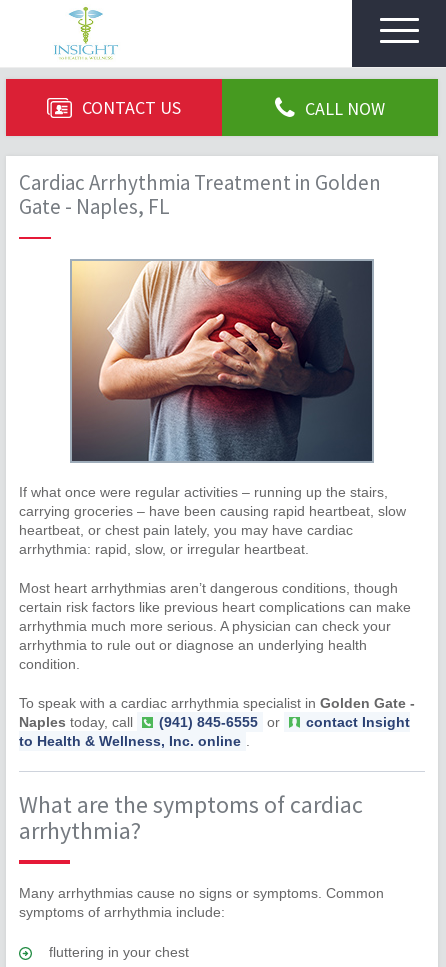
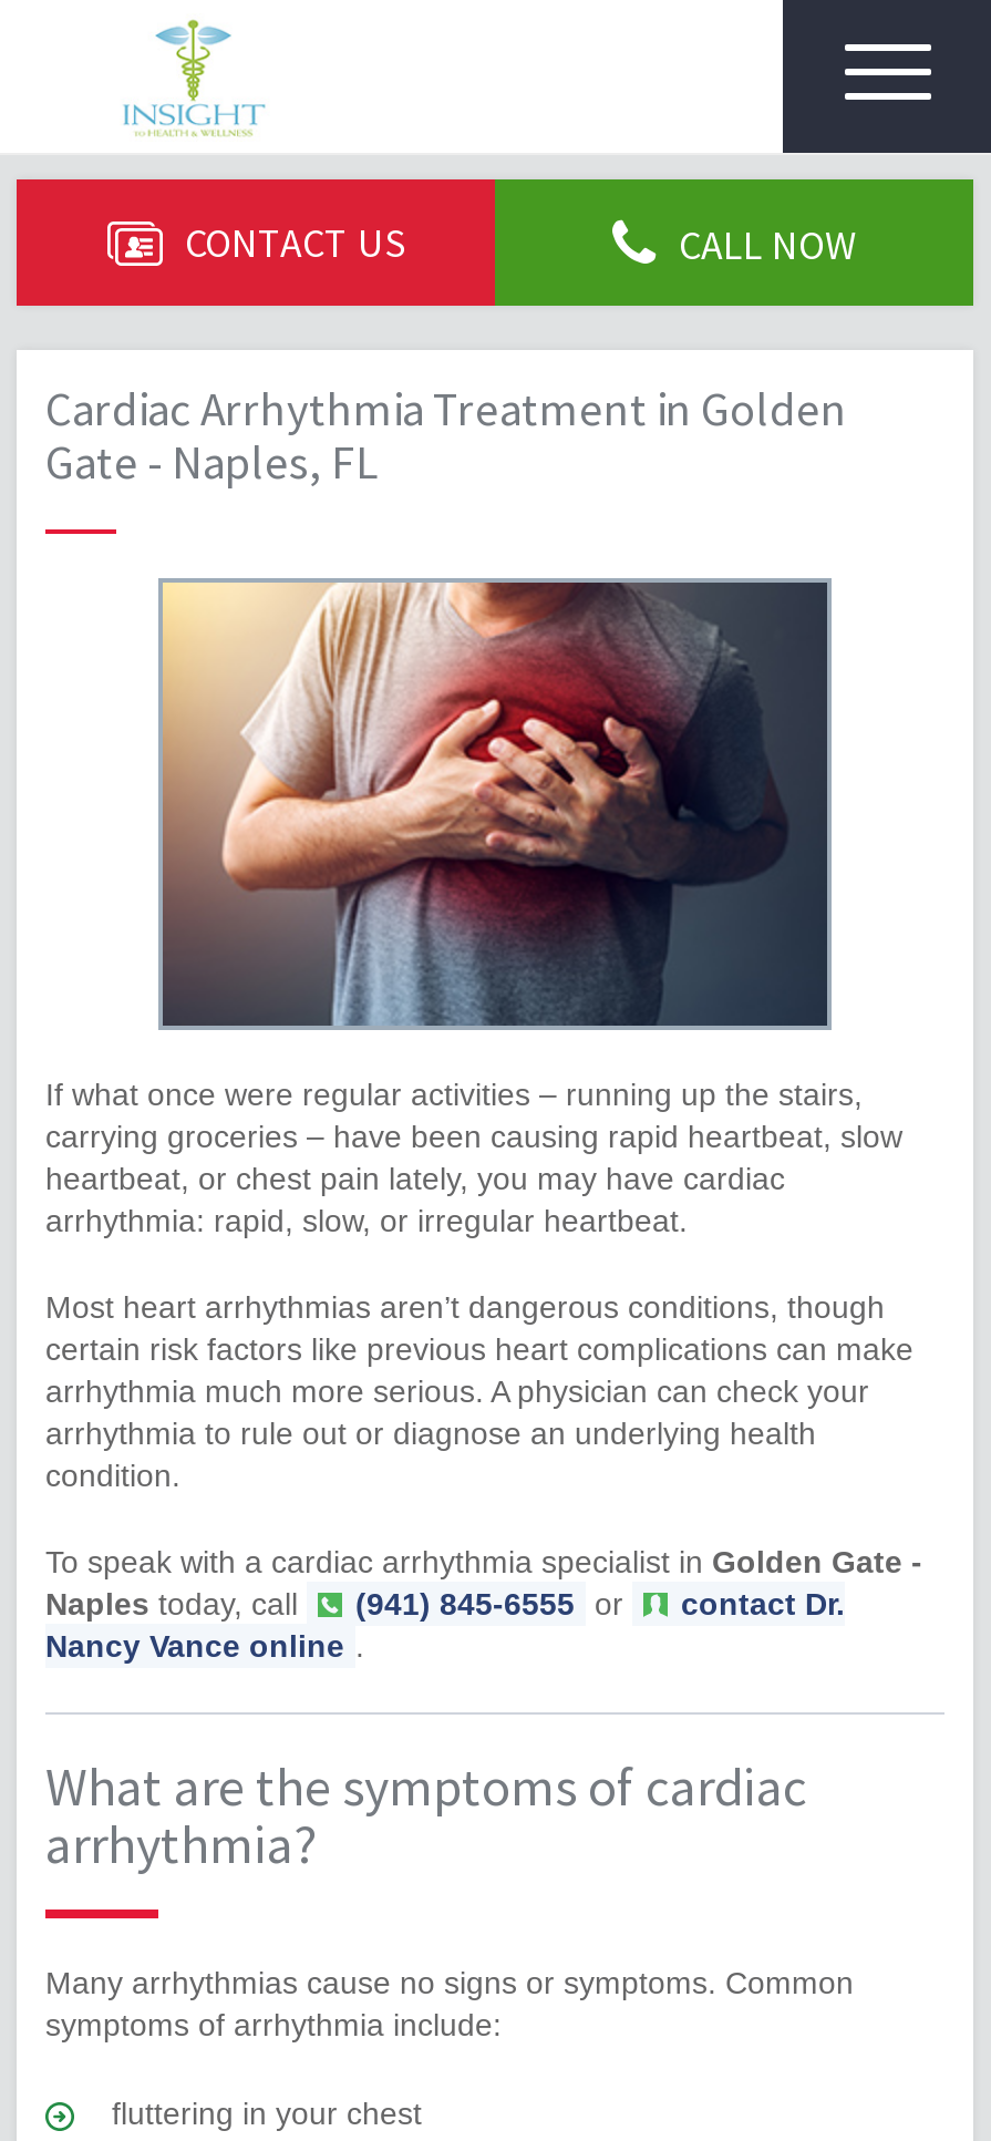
- contact Insight
- to Health & Wellness, Inc. online .
+ contact Dr.
+ Nancy Vance online .
